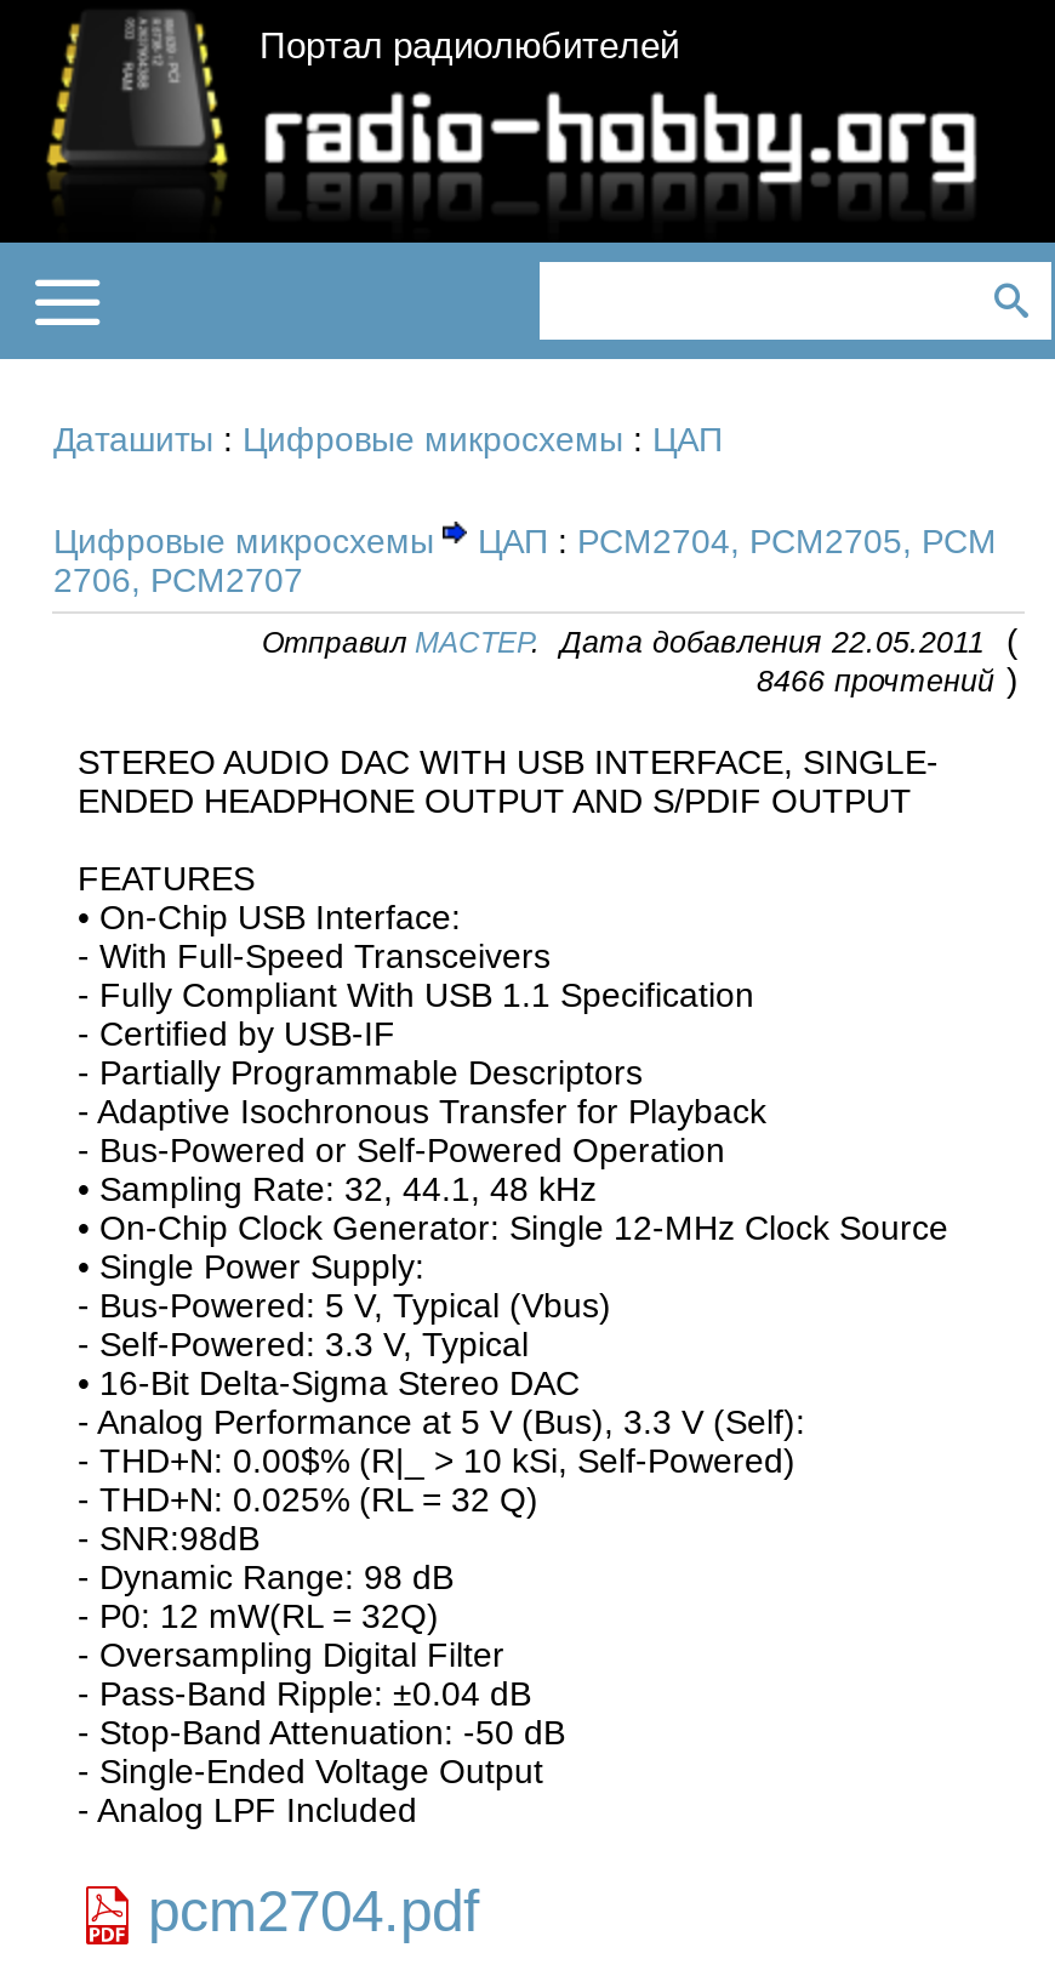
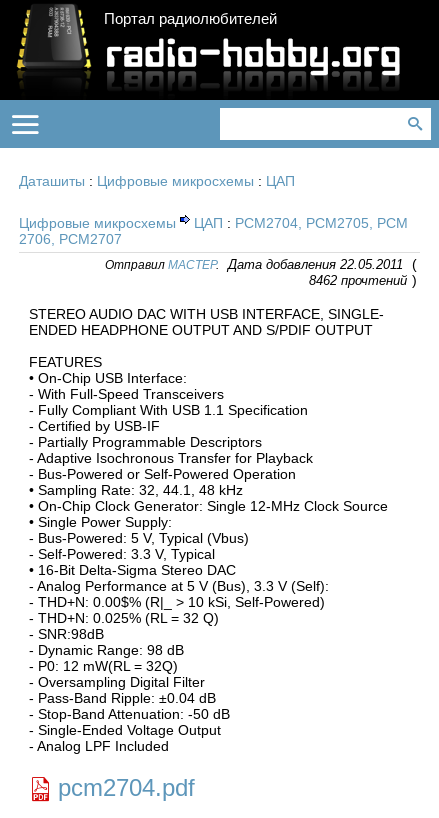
- 8466 прочтений )
+ 8462 прочтений )
